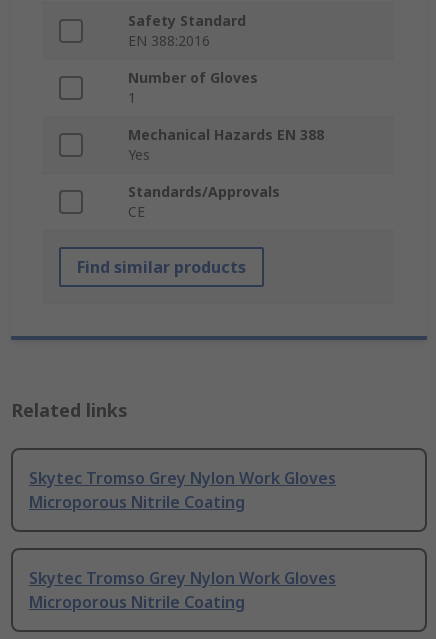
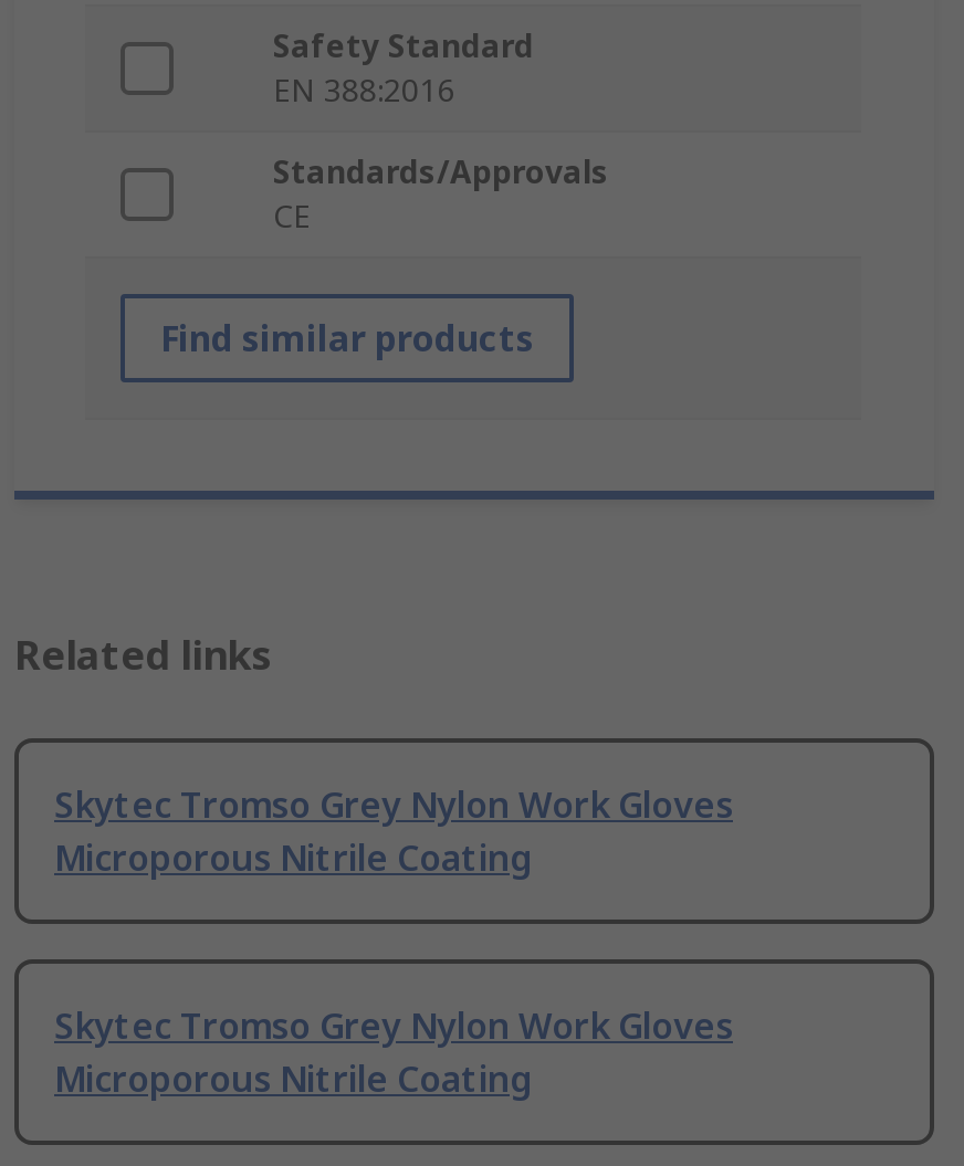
- Number of Gloves
- 1
- Mechanical Hazards EN 388
- Yes
